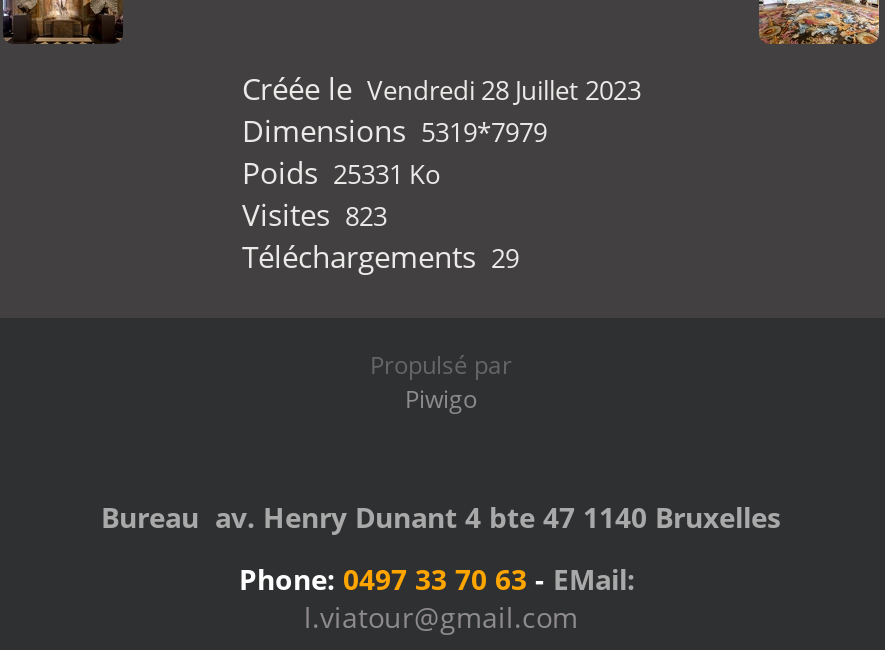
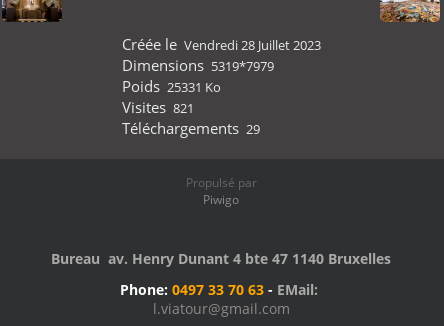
- Visites 823
+ Visites 821
